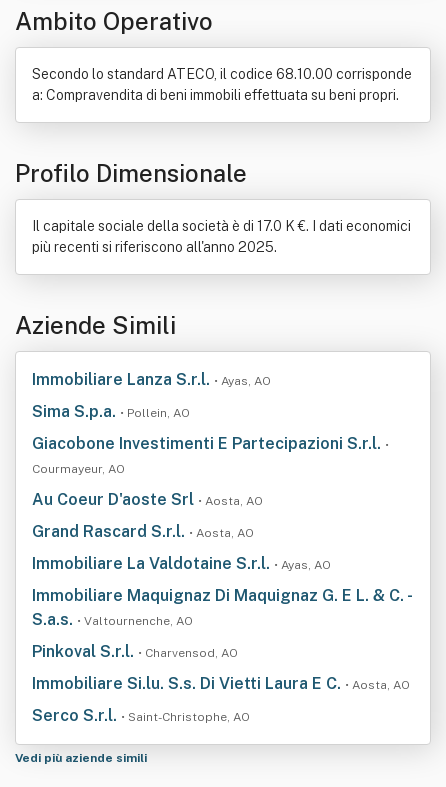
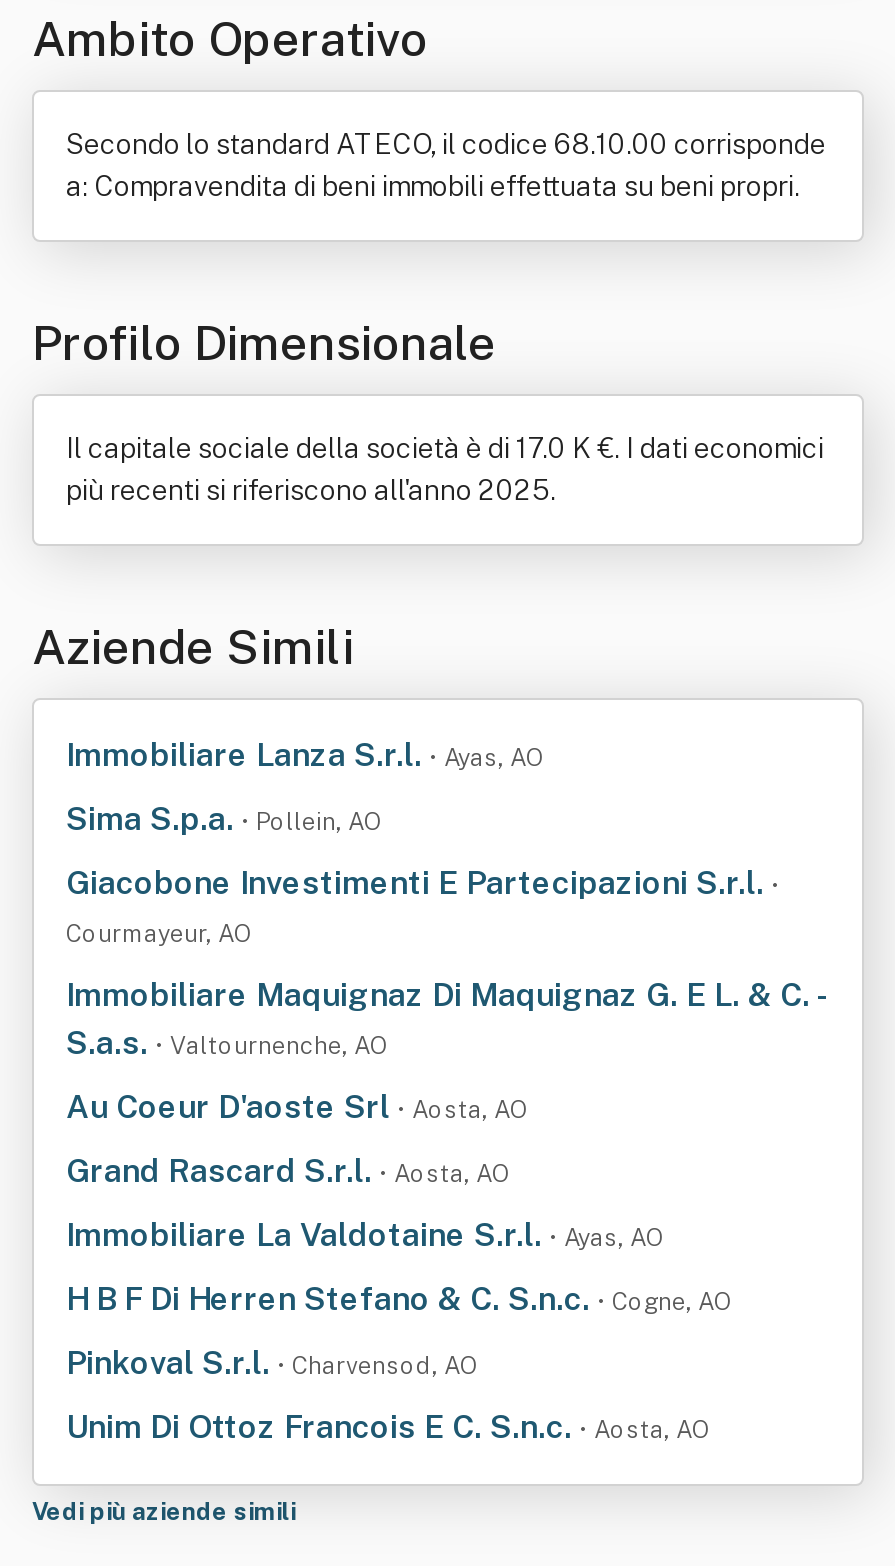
moved down: Au Coeur D'aoste Srl • Aosta, AO | Grand Rascard S.r.l. • Aosta, AO | Immobiliare La Valdotaine S.r.l. • Ayas, AO

+ H B F Di Herren Stefano & C. S.n.c. • Cogne, AO

moved up: Immobiliare Maquignaz Di Maquignaz G. E L. & C. - | S.a.s. • Valtournenche, AO

moved down: Pinkoval S.r.l. • Charvensod, AO

- Immobiliare Si.lu. S.s. Di Vietti Laura E C. • Aosta, AO
- Serco S.r.l. • Saint-Christophe, AO
+ Unim Di Ottoz Francois E C. S.n.c. • Aosta, AO
